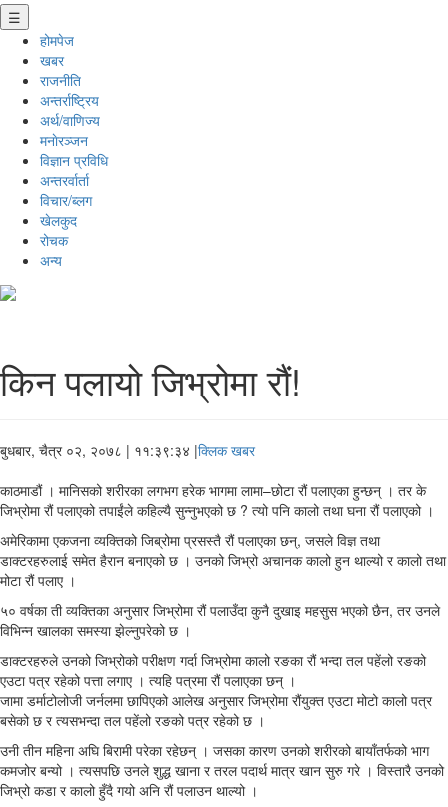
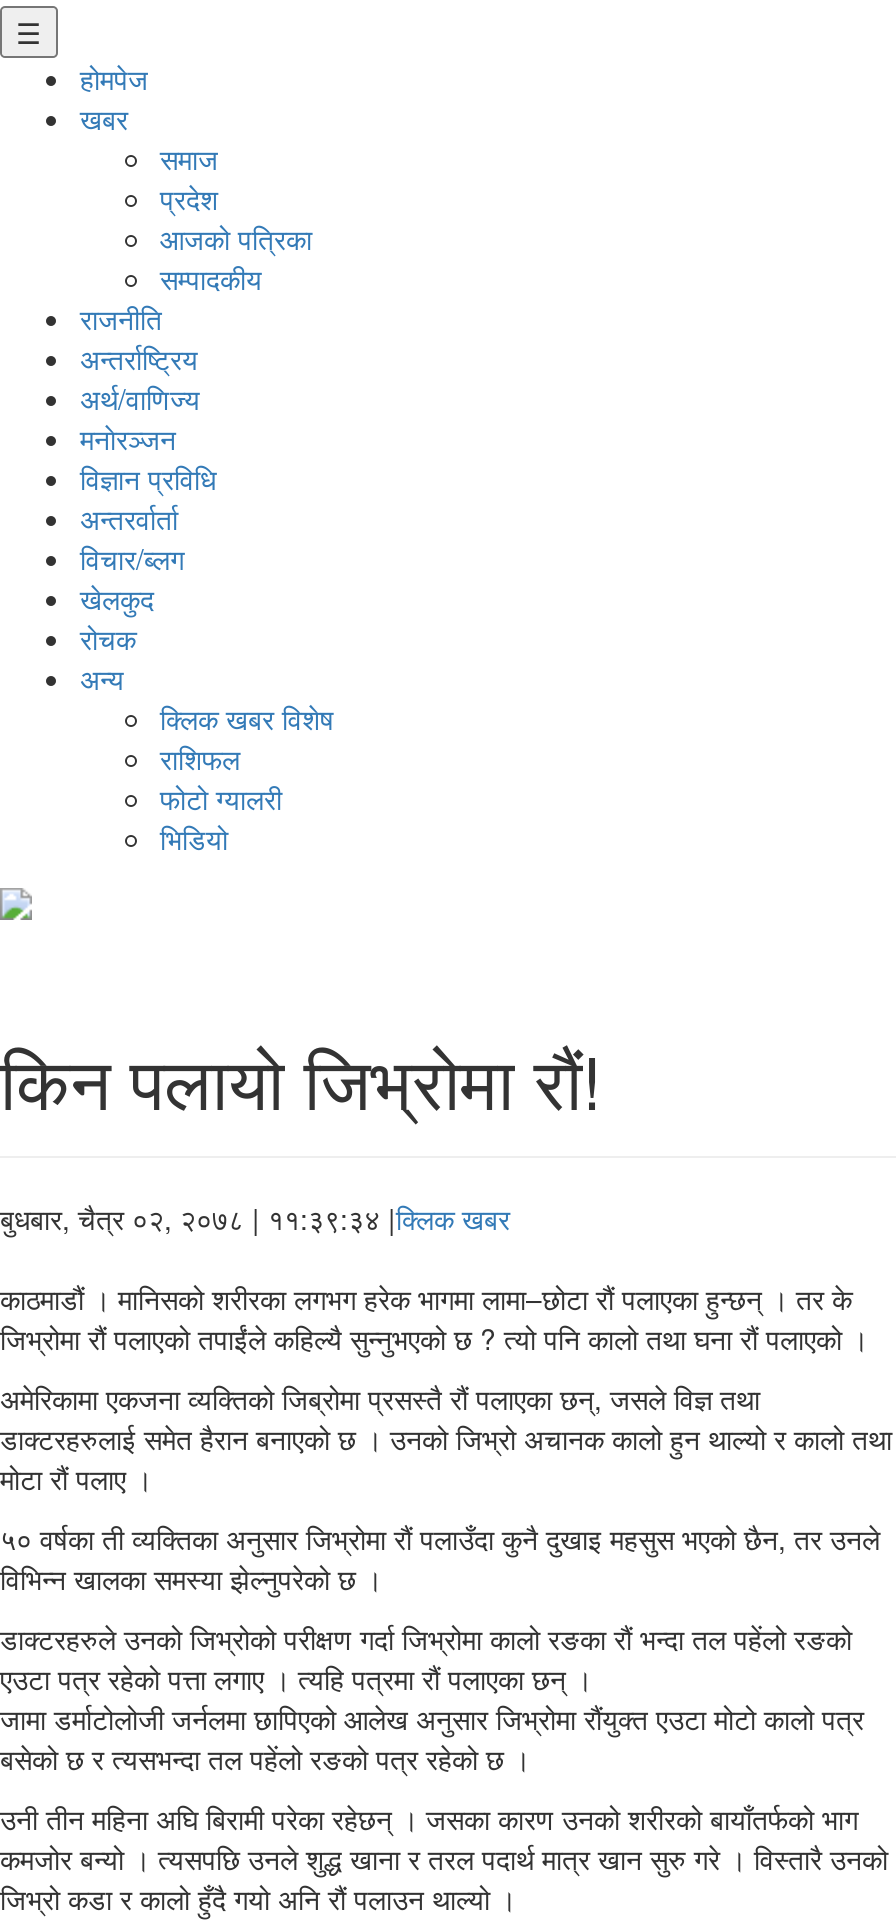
+ समाज
+ प्रदेश
+ आजको पत्रिका
+ सम्पादकीय

+ क्लिक खबर विशेष
+ राशिफल
+ फोटो ग्यालरी
+ भिडियो
